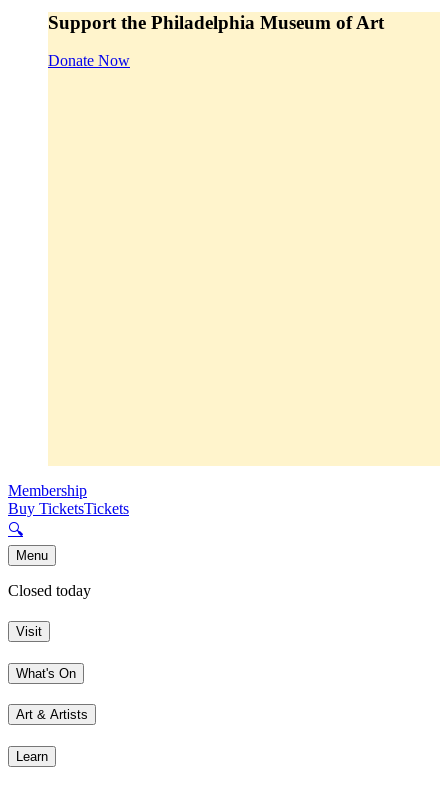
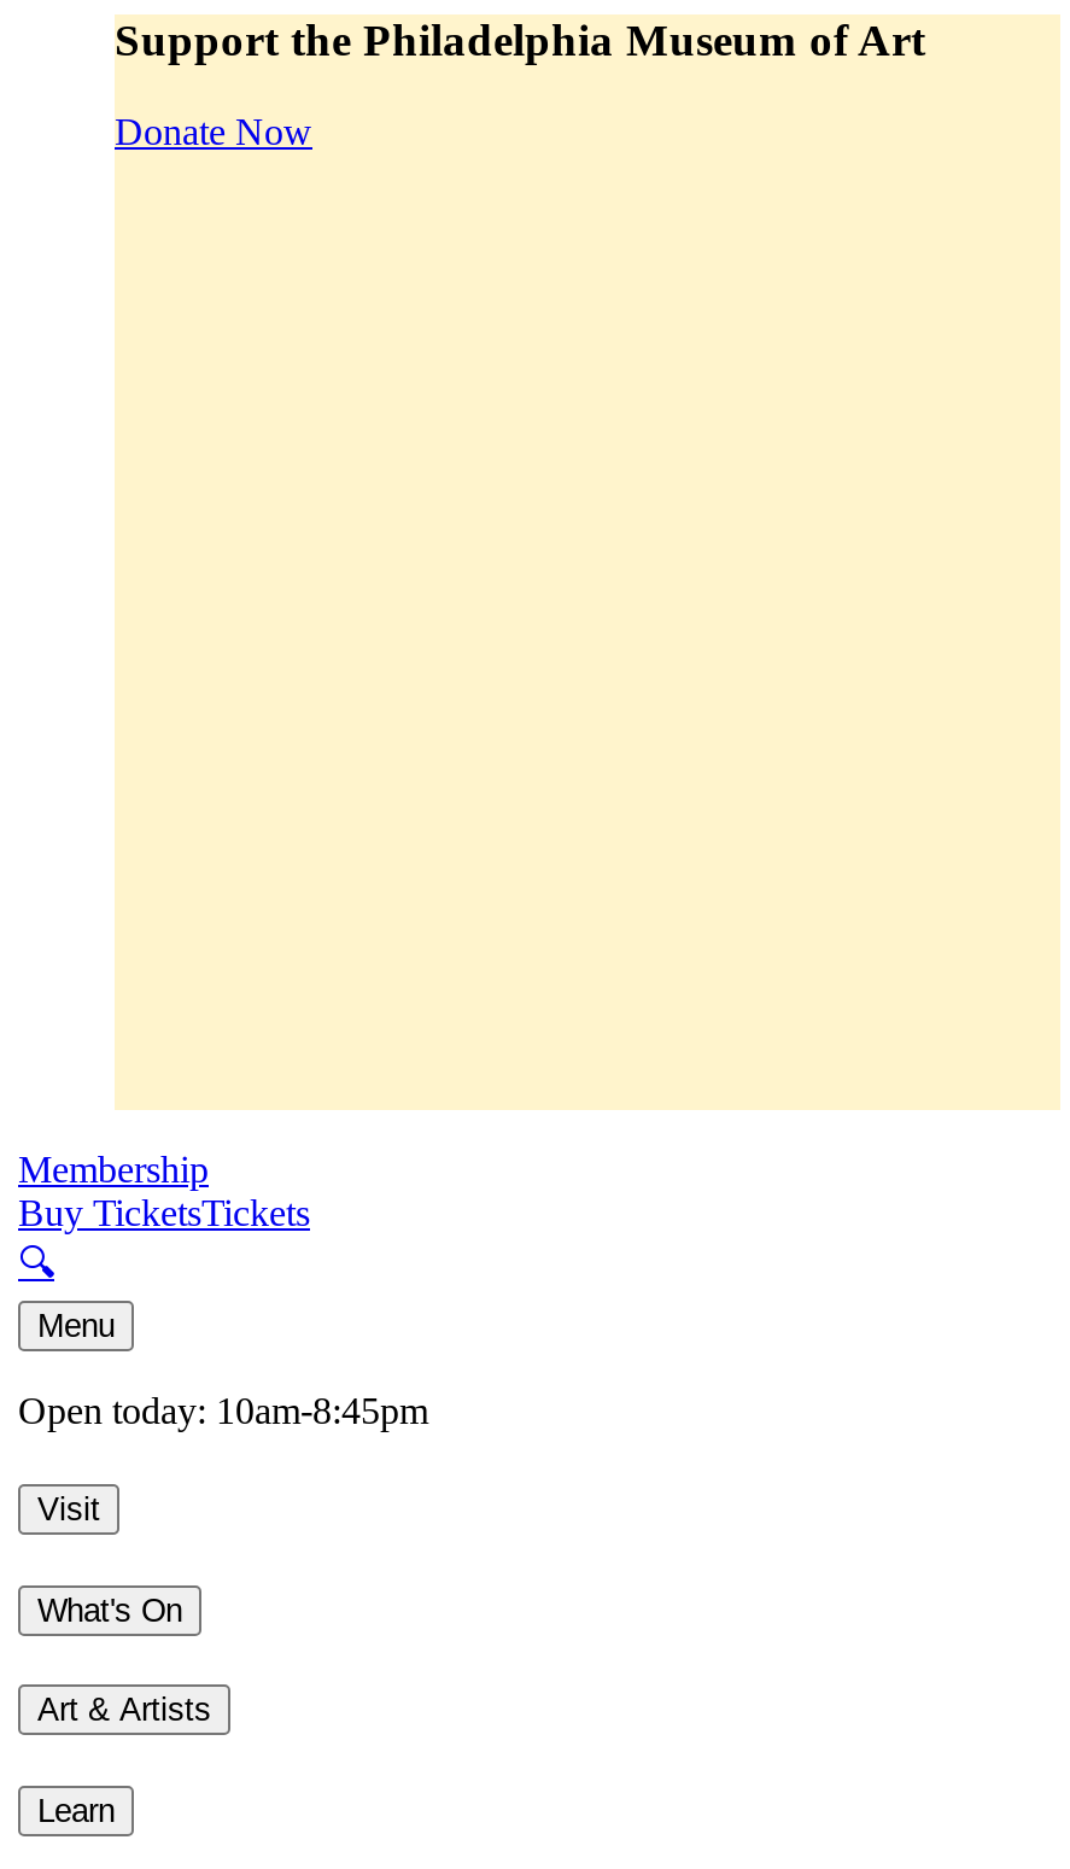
- Closed today
+ Open today: 10am-8:45pm
